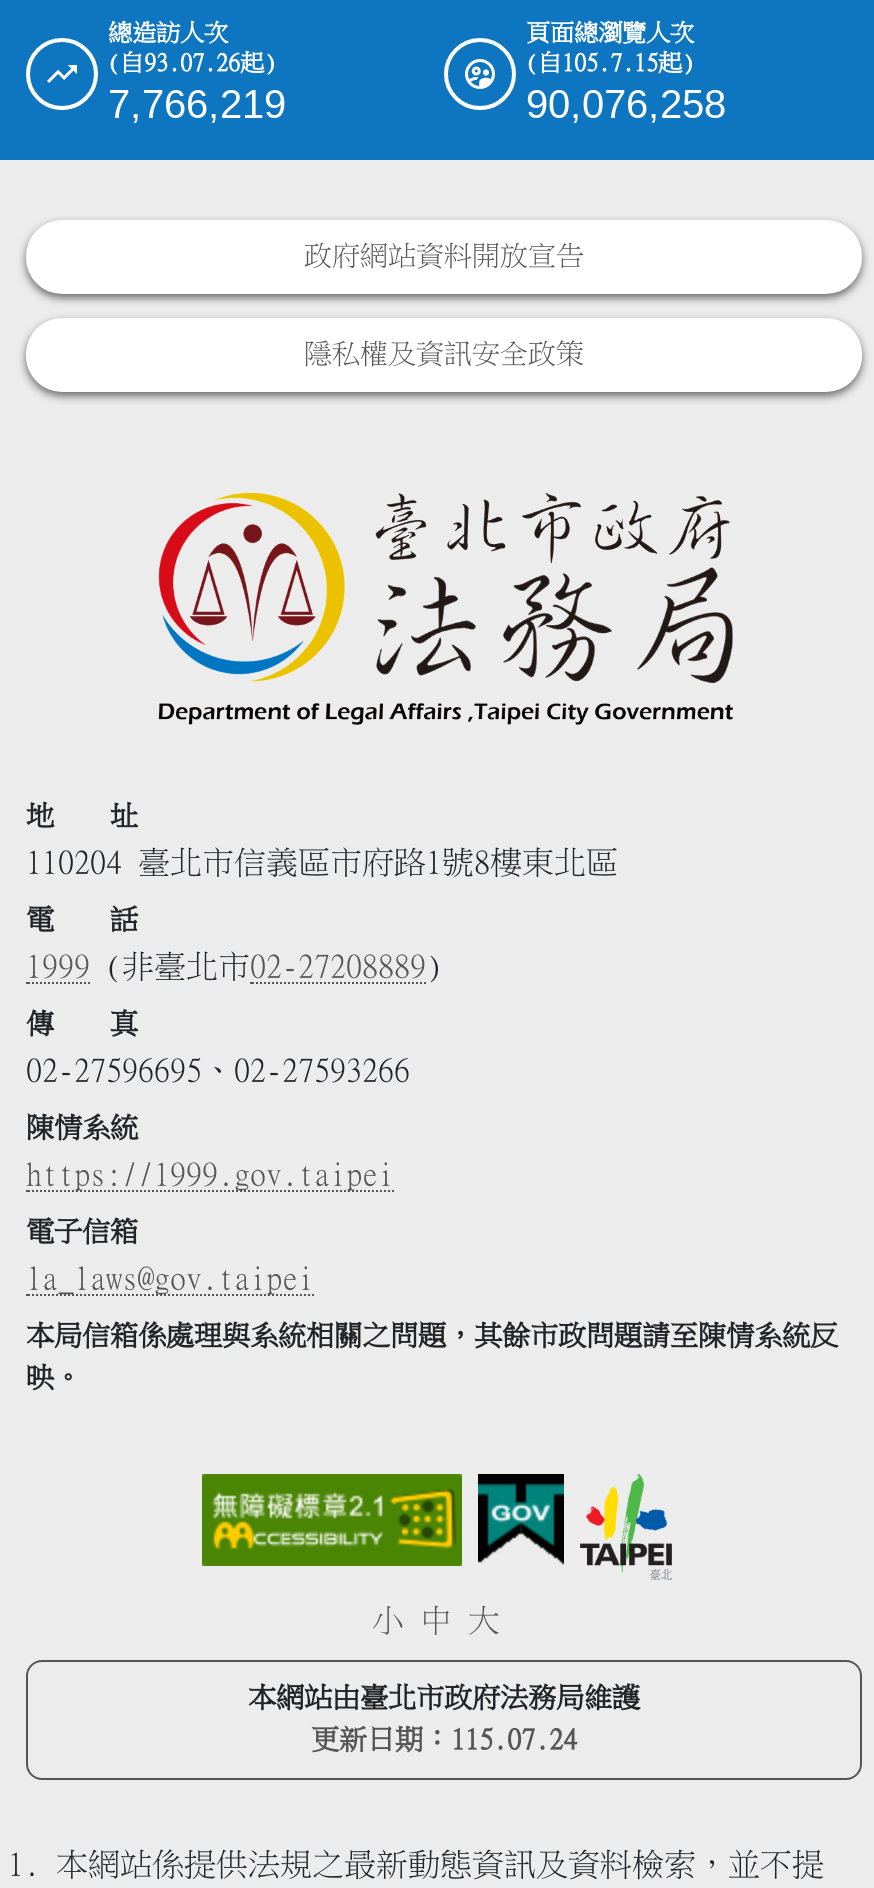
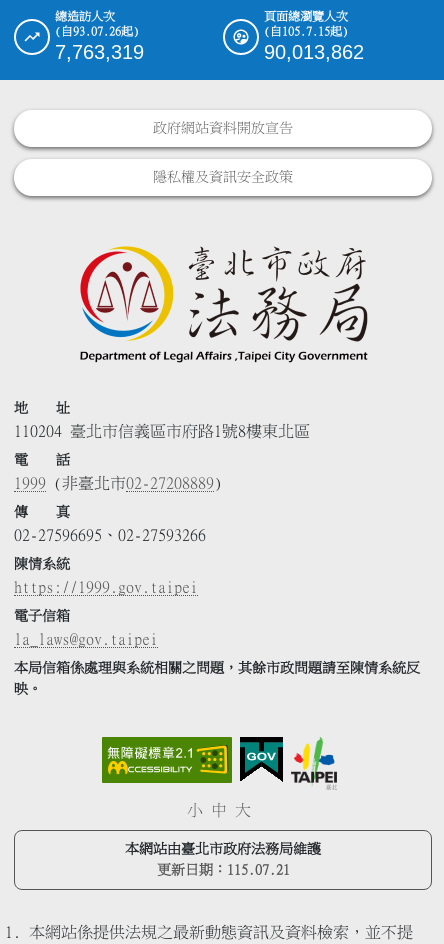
- 7,766,219
+ 7,763,319

- 90,076,258
+ 90,013,862

- 更新日期：115.07.24
+ 更新日期：115.07.21
